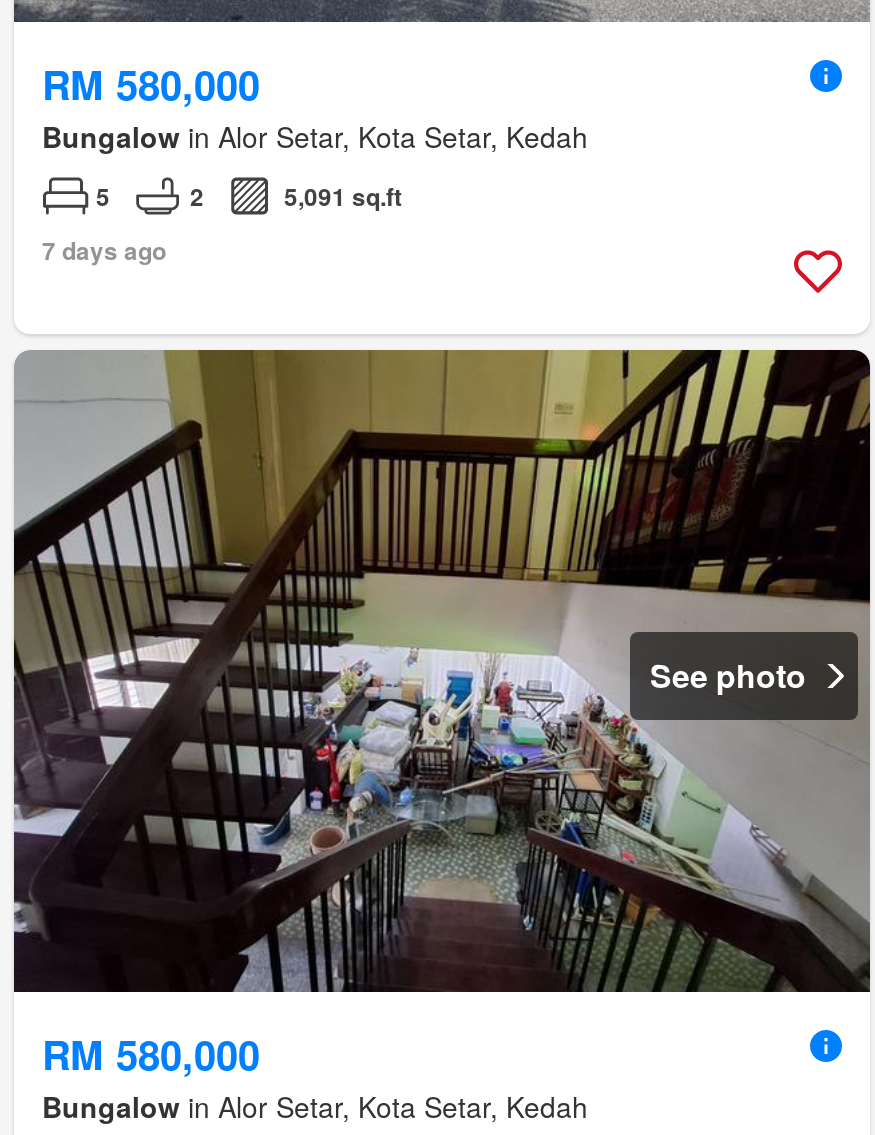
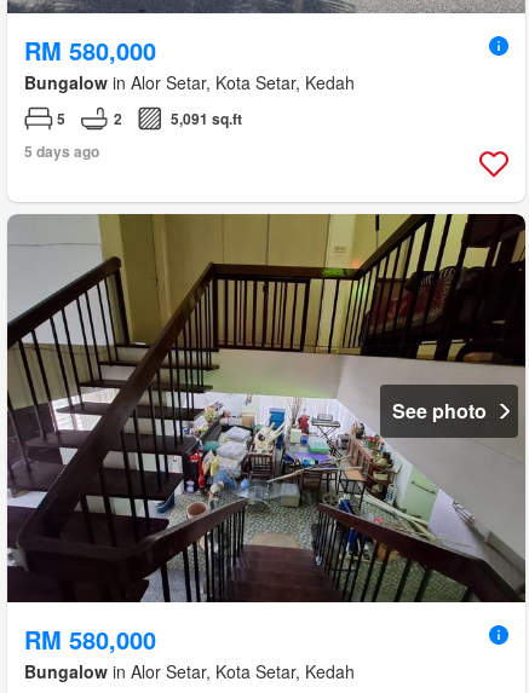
- 7 days ago
+ 5 days ago
